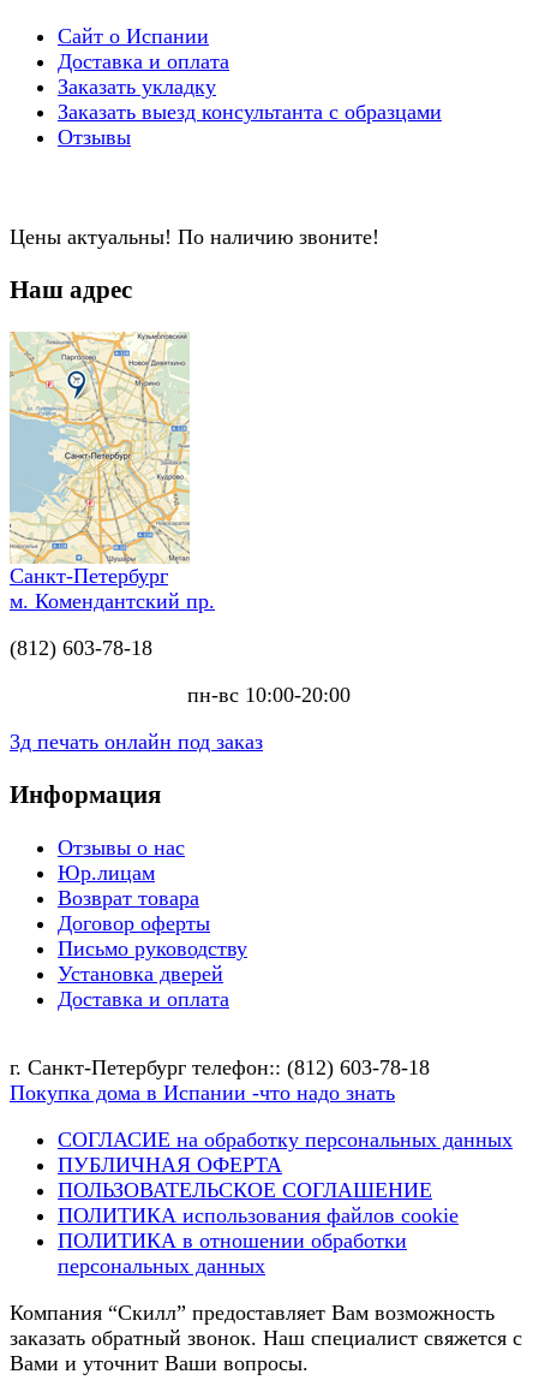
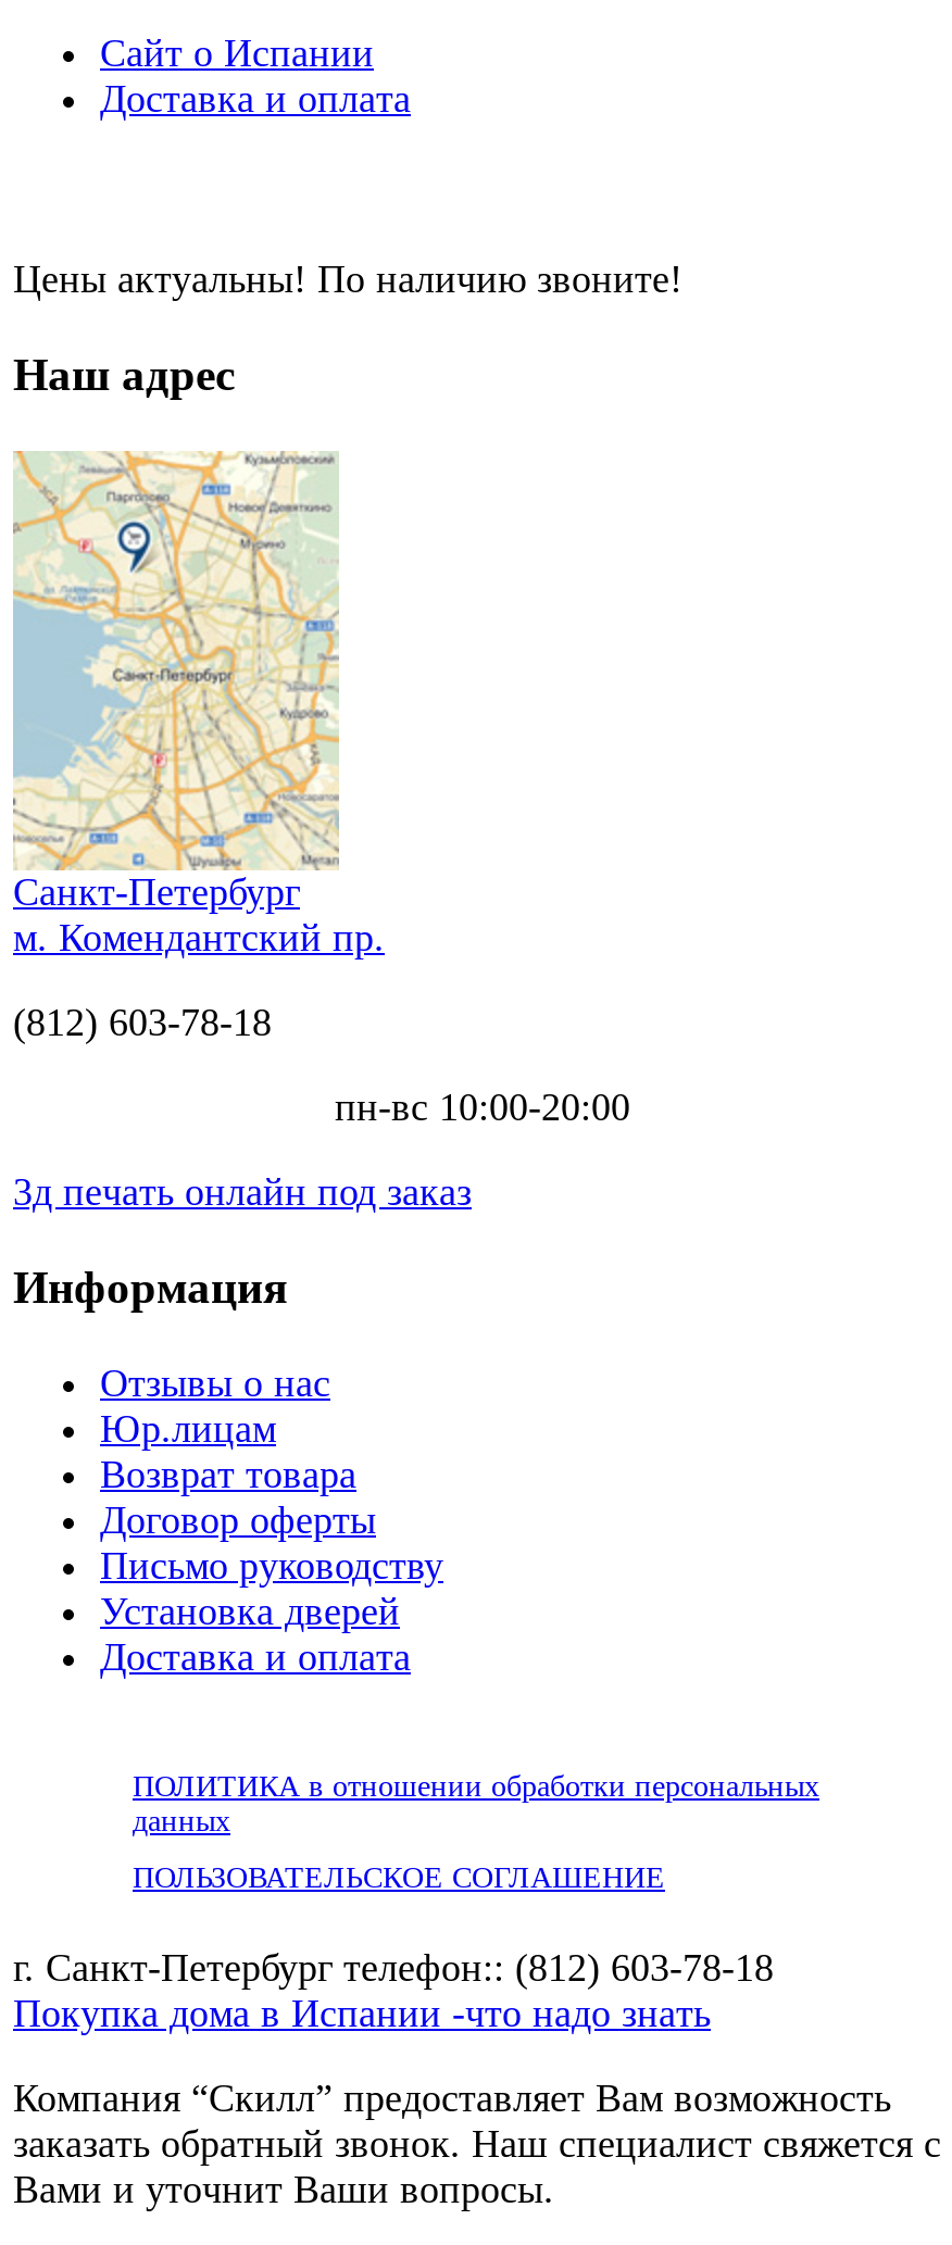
- Заказать укладку
- Заказать выезд консультанта с образцами
- Отзывы

+ ПОЛИТИКА в отношении обработки персональных
+ данных

moved down: г. Санкт-Петербург телефон:: (812) 603-78-18 | Покупка дома в Испании -что надо знать

- СОГЛАСИЕ на обработку персональных данных
- ПУБЛИЧНАЯ ОФЕРТА
- ПОЛИТИКА использования файлов cookie
- ПОЛИТИКА в отношении обработки
- персональных данных

moved up: ПОЛЬЗОВАТЕЛЬСКОЕ СОГЛАШЕНИЕ
